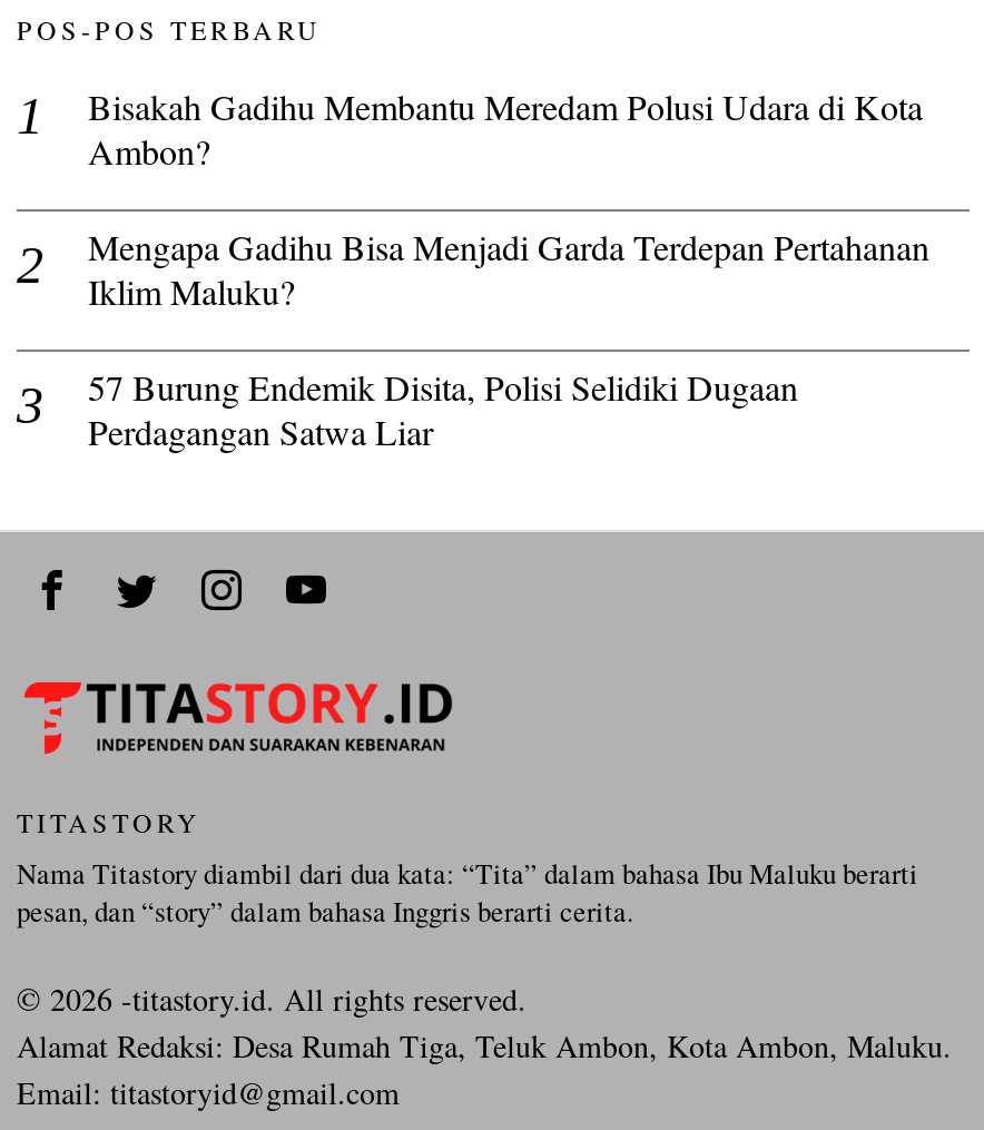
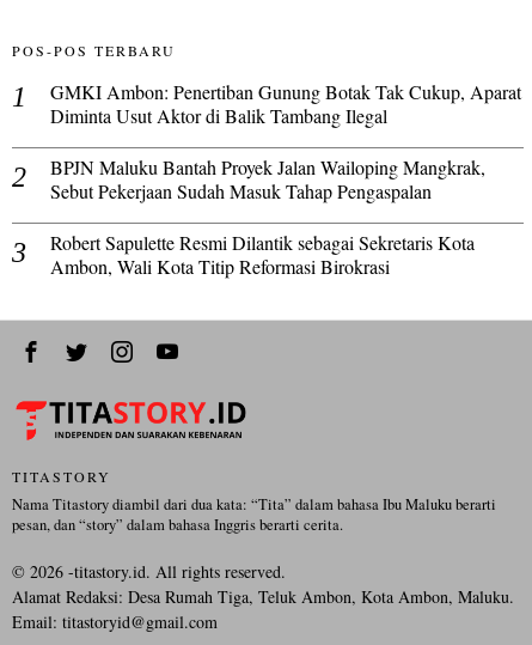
- Bisakah Gadihu Membantu Meredam Polusi Udara di Kota
- Ambon?
+ GMKI Ambon: Penertiban Gunung Botak Tak Cukup, Aparat
+ Diminta Usut Aktor di Balik Tambang Ilegal

- Mengapa Gadihu Bisa Menjadi Garda Terdepan Pertahanan
- Iklim Maluku?
+ BPJN Maluku Bantah Proyek Jalan Wailoping Mangkrak,
+ Sebut Pekerjaan Sudah Masuk Tahap Pengaspalan

- 57 Burung Endemik Disita, Polisi Selidiki Dugaan
- Perdagangan Satwa Liar
+ Robert Sapulette Resmi Dilantik sebagai Sekretaris Kota
+ Ambon, Wali Kota Titip Reformasi Birokrasi
